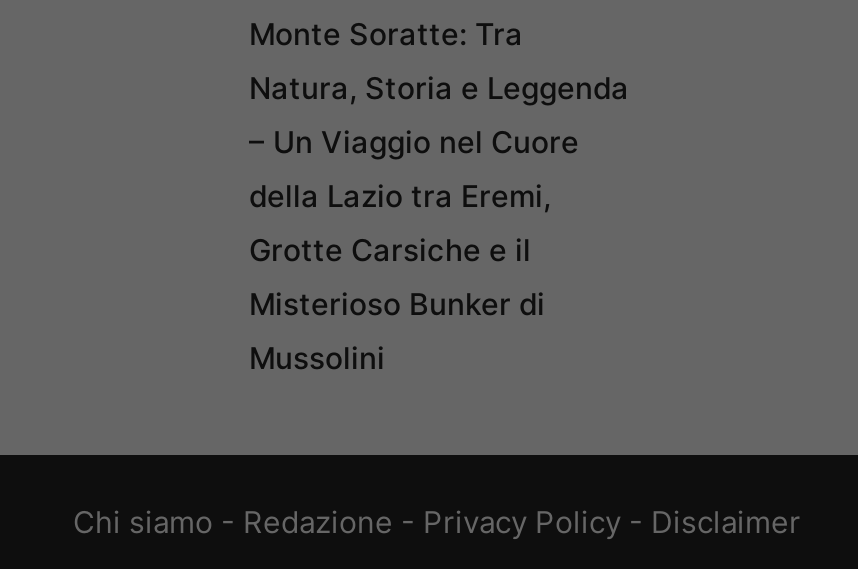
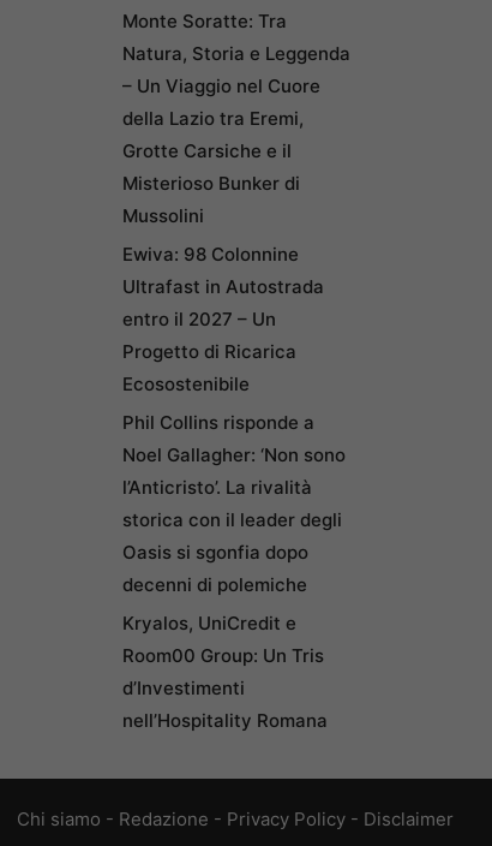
+ Ewiva: 98 Colonnine
+ Ultrafast in Autostrada
+ entro il 2027 – Un
+ Progetto di Ricarica
+ Ecosostenibile
+ Phil Collins risponde a
+ Noel Gallagher: ‘Non sono
+ l’Anticristo’. La rivalità
+ storica con il leader degli
+ Oasis si sgonfia dopo
+ decenni di polemiche
+ Kryalos, UniCredit e
+ Room00 Group: Un Tris
+ d’Investimenti
+ nell’Hospitality Romana
